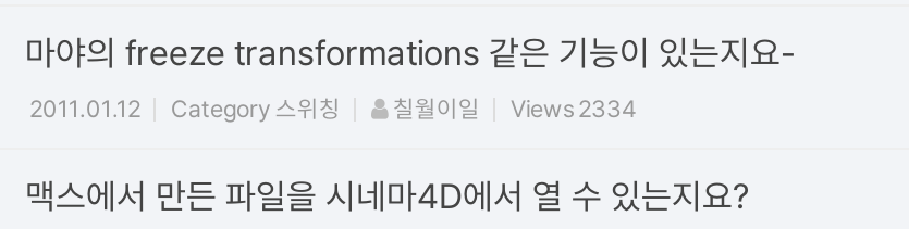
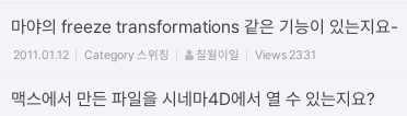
- 2011.01.12 Category 스위칭 칠월이일 Views 2334
+ 2011.01.12 Category 스위칭 칠월이일 Views 2331
